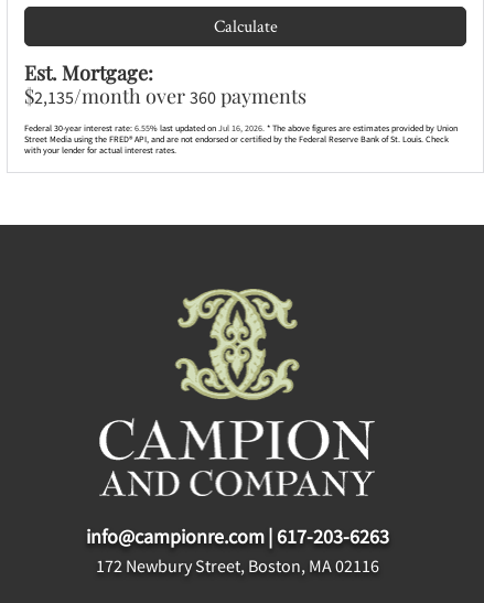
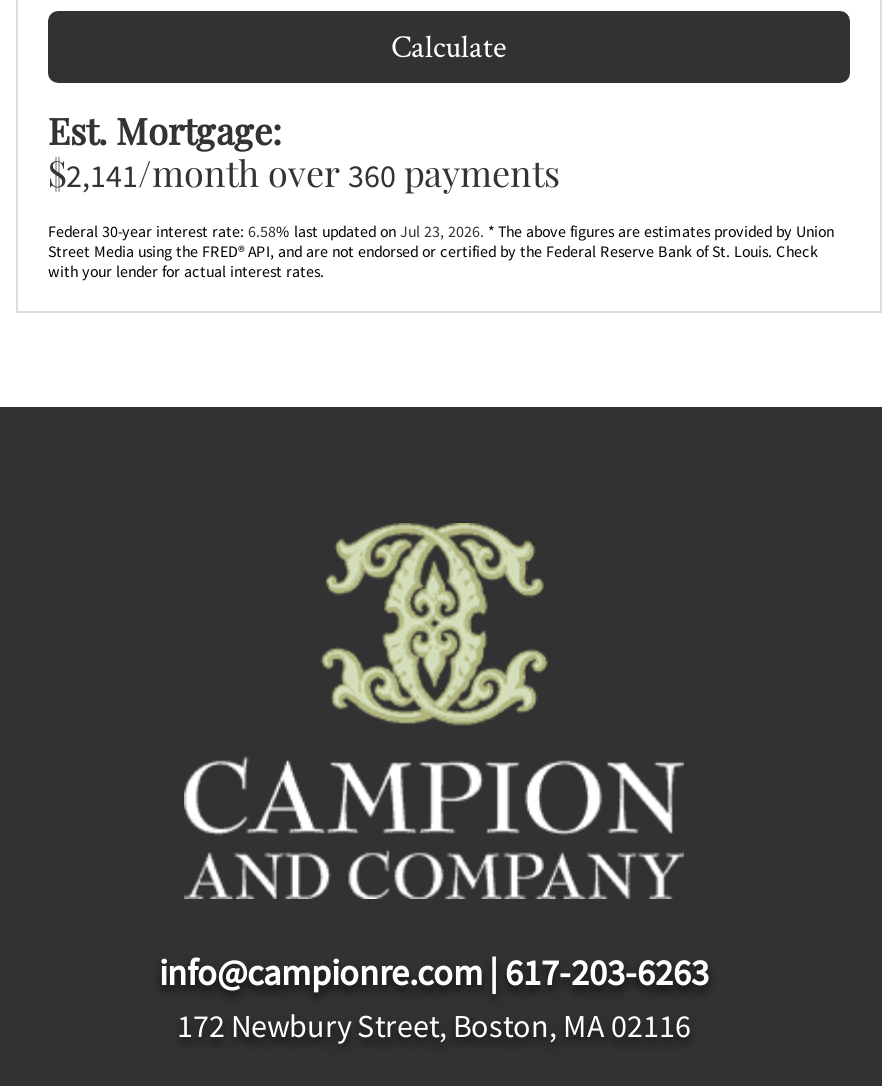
- $2,135/month over 360 payments
+ $2,141/month over 360 payments

- Federal 30-year interest rate: 6.55% last updated on Jul 16, 2026. * The above figures are estimates provided by Union
+ Federal 30-year interest rate: 6.58% last updated on Jul 23, 2026. * The above figures are estimates provided by Union
